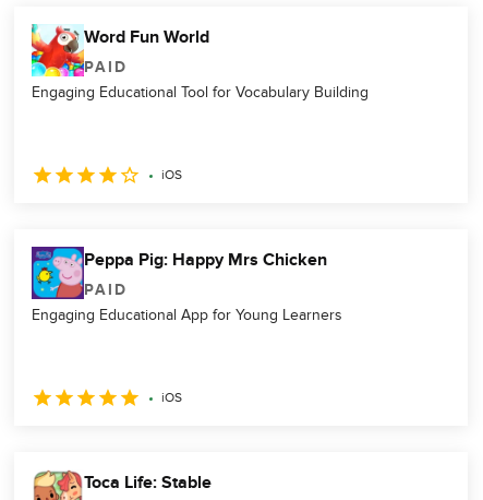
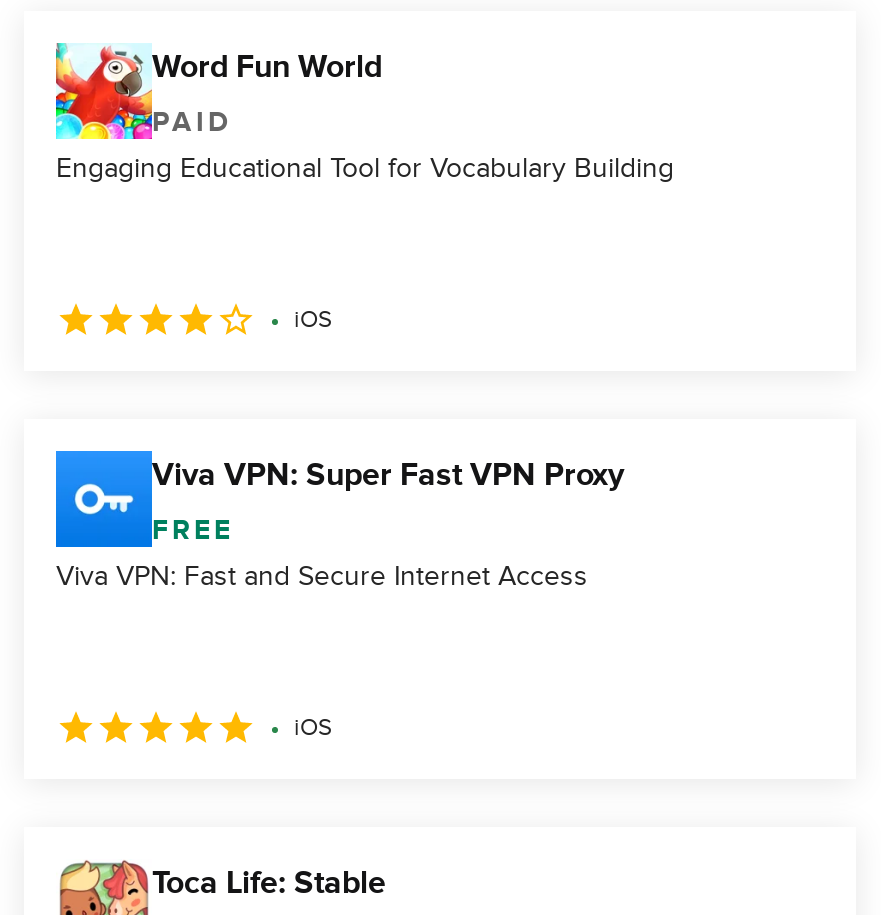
- [image]
- Peppa Pig: Happy Mrs Chicken
- PAID
- Engaging Educational App for Young Learners
+ [image]
+ Viva VPN: Super Fast VPN Proxy
+ FREE
+ Viva VPN: Fast and Secure Internet Access
